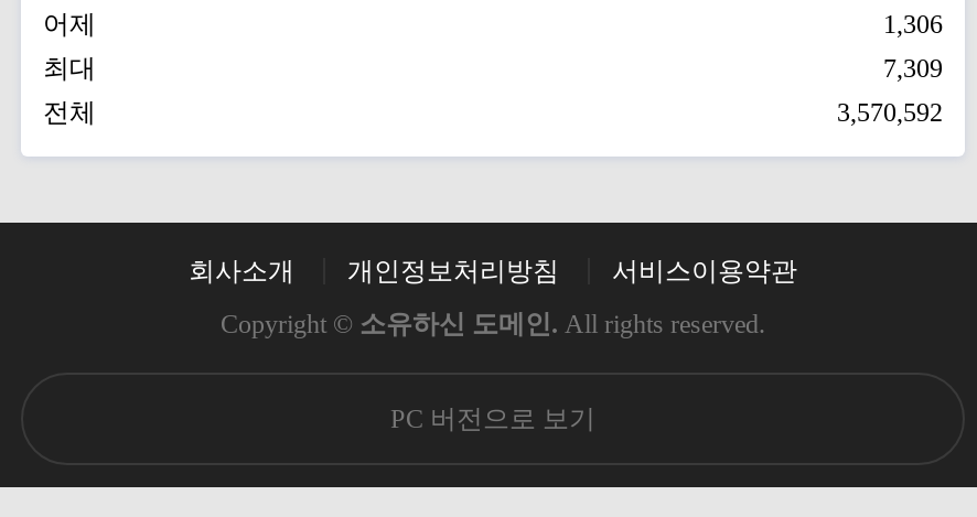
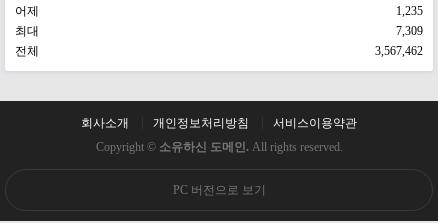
- 1,306
+ 1,235

- 3,570,592
+ 3,567,462
